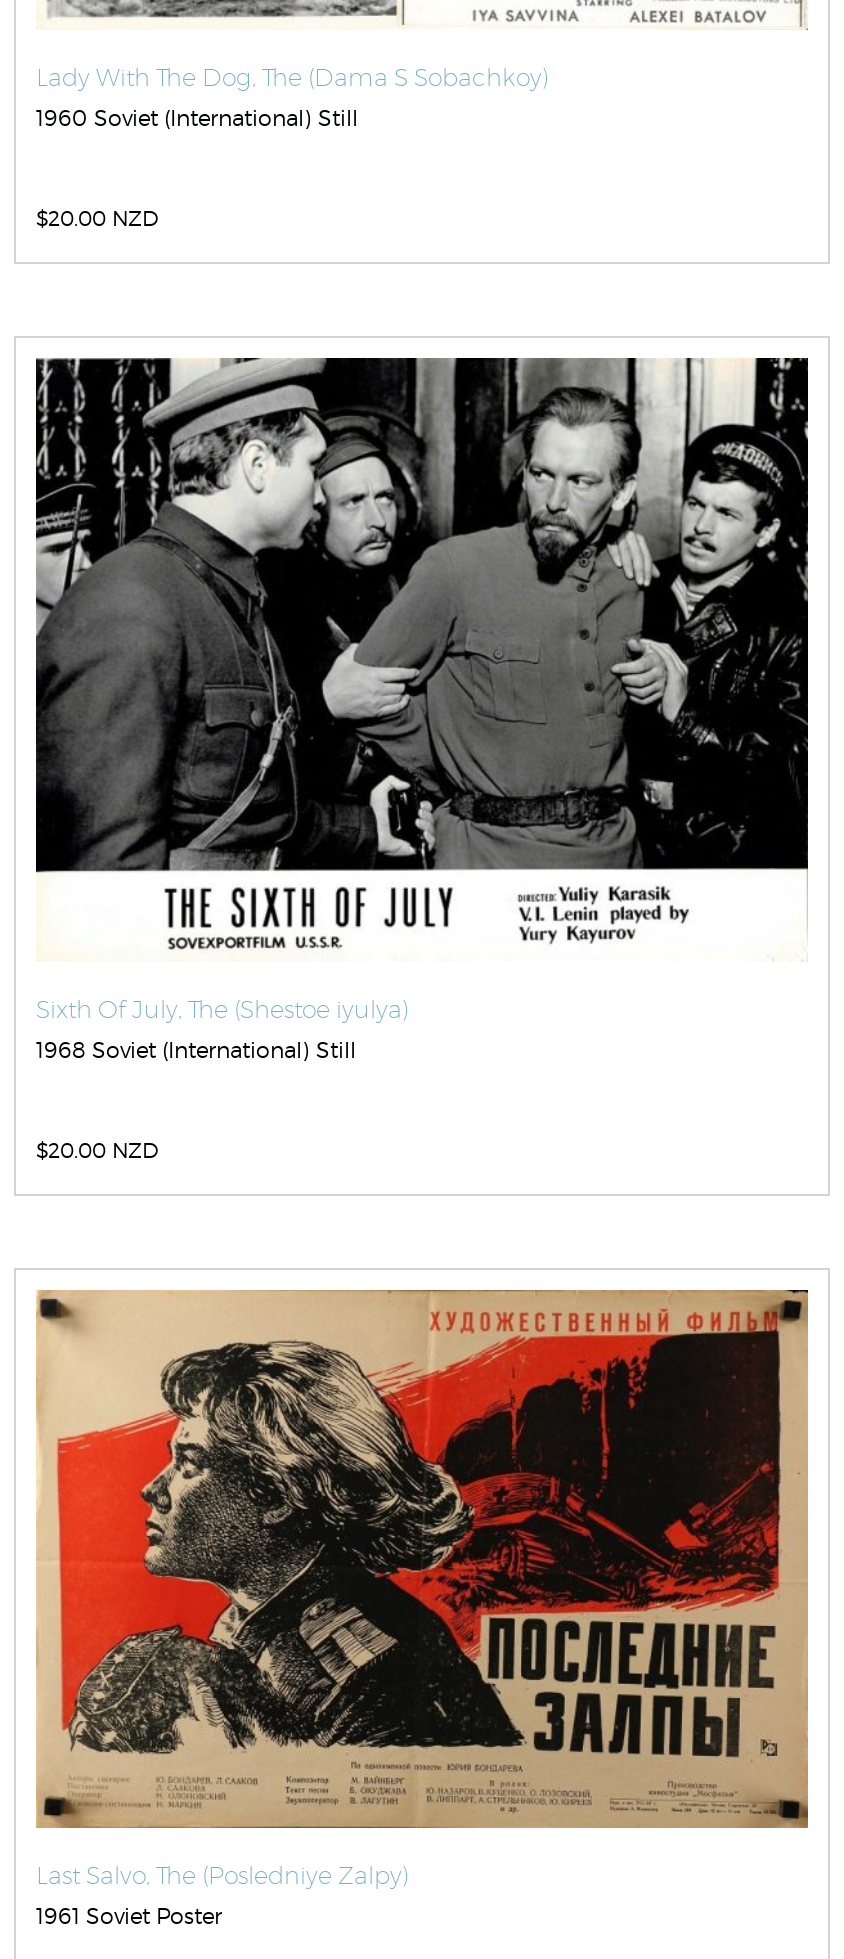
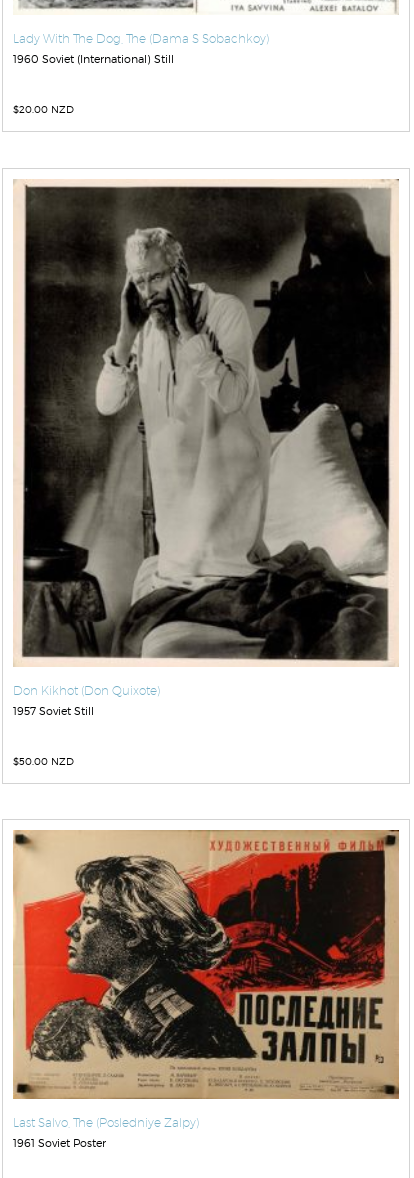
- [image]
- Sixth Of July, The (Shestoe iyulya)
- 1968 Soviet (International) Still
+ [image]
+ Don Kikhot (Don Quixote)
+ 1957 Soviet Still

- $20.00 NZD
+ $50.00 NZD
